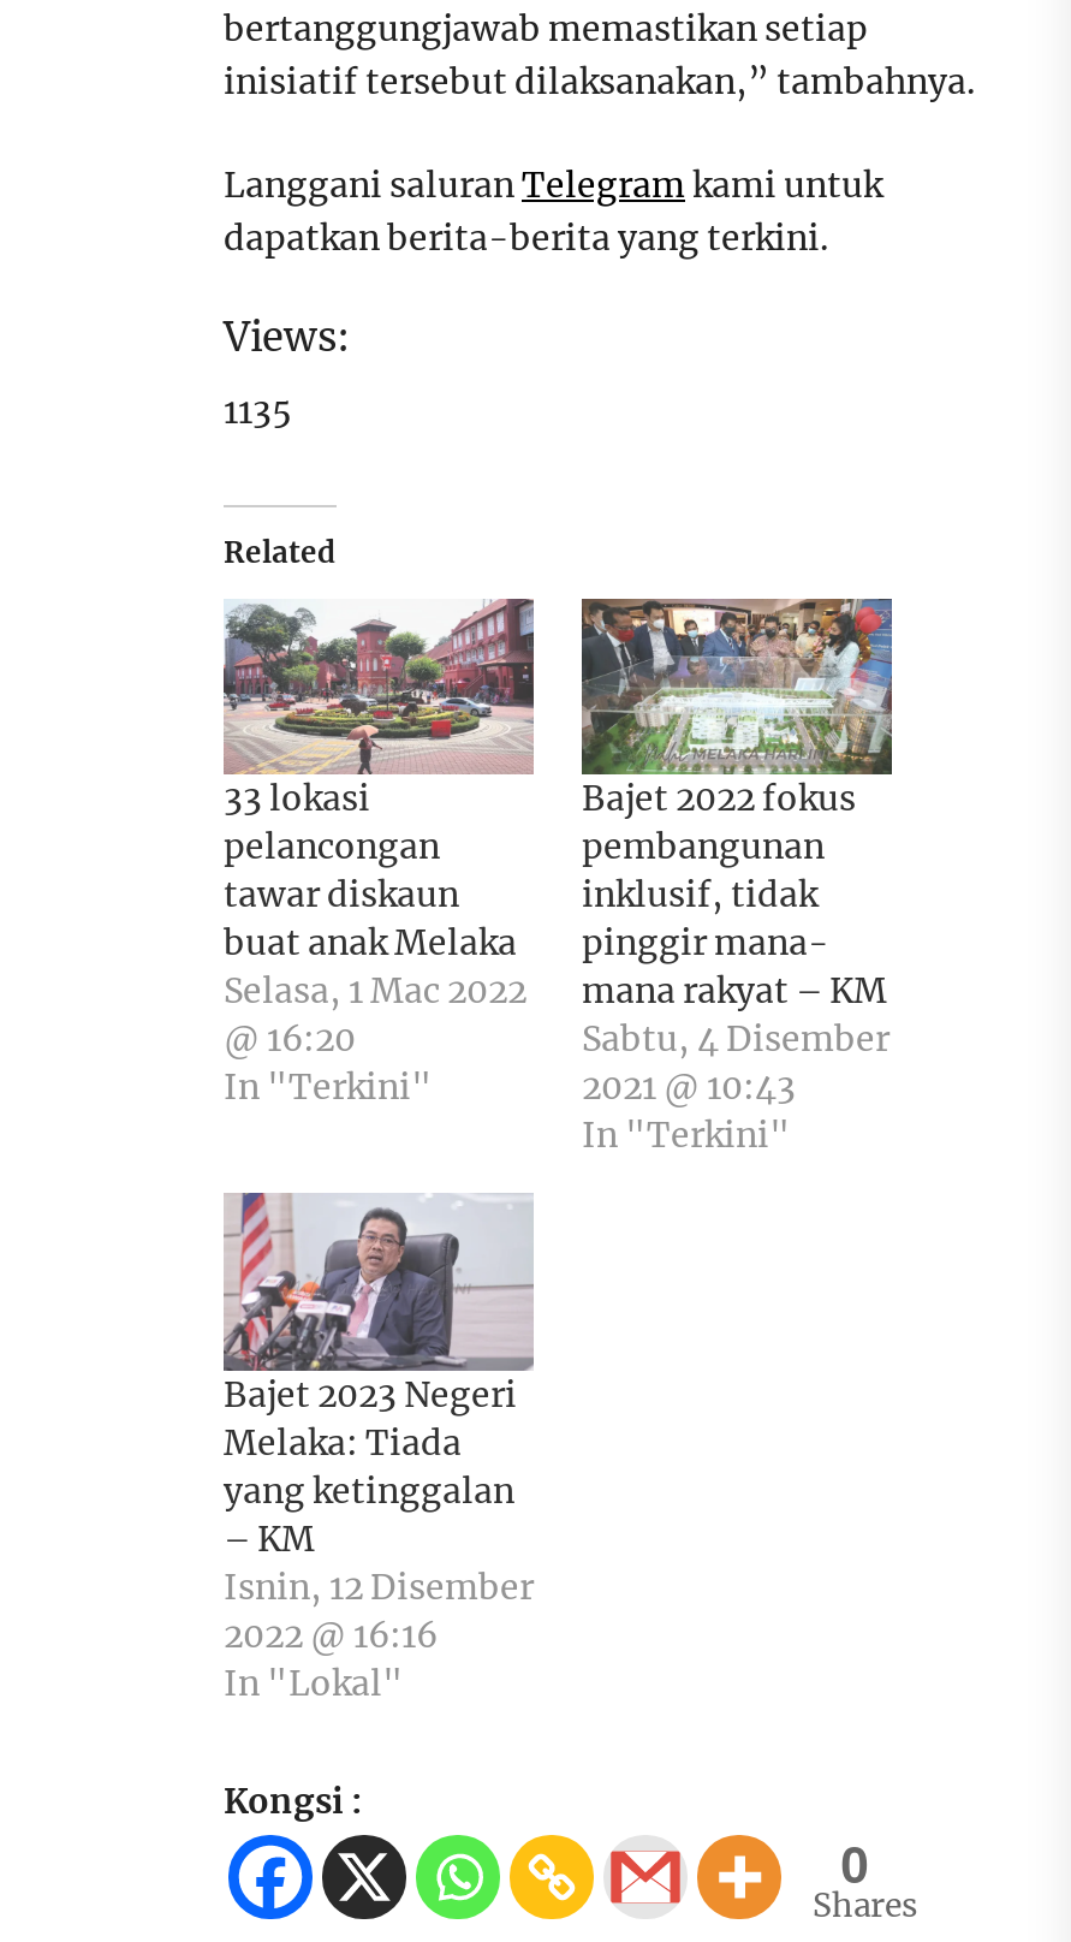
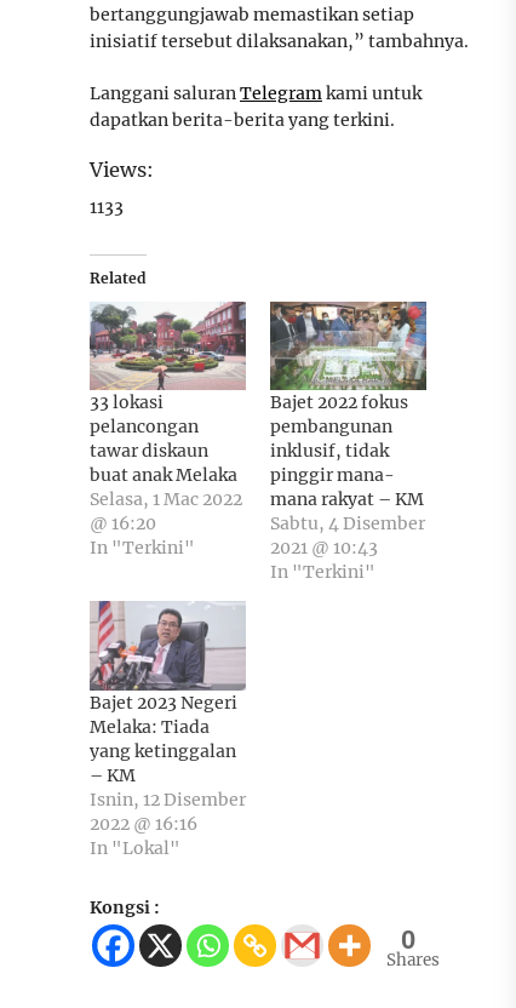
- 1135
+ 1133
